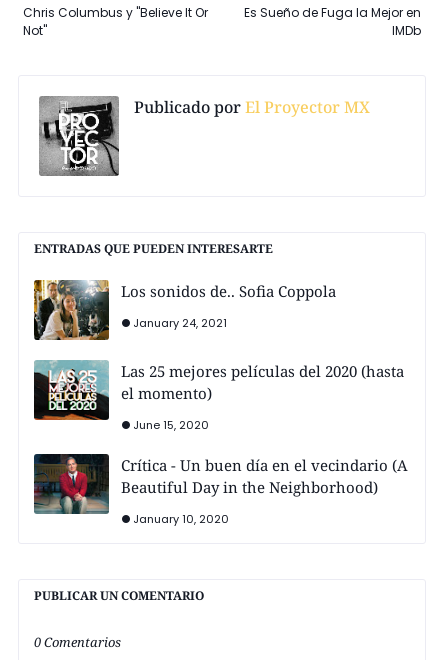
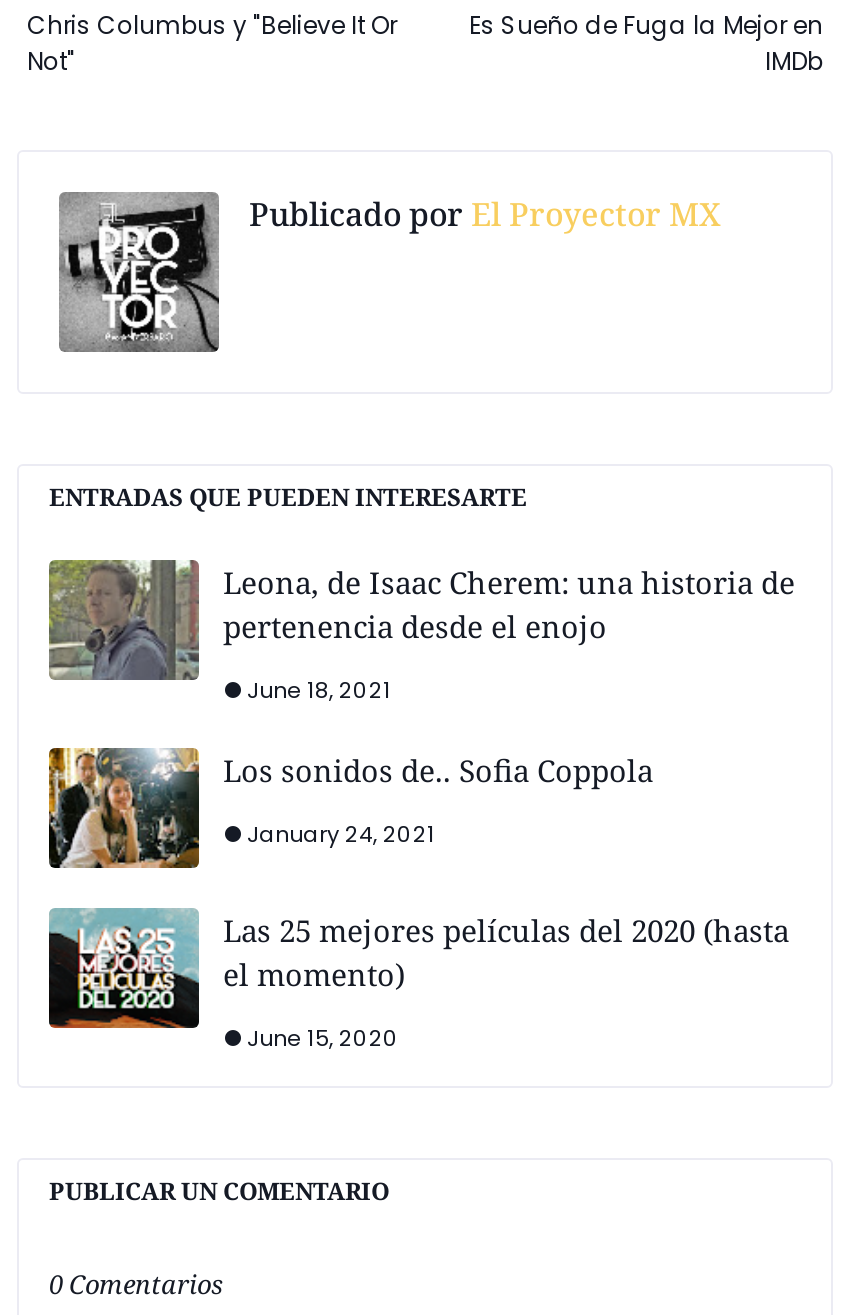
+ [image]
+ Leona, de Isaac Cherem: una historia de
+ pertenencia desde el enojo
+ June 18, 2021

moved down: [image] | Los sonidos de.. Sofia Coppola | January 24, 2021 | Las 25 mejores películas del 2020 (hasta | el momento) | June 15, 2020

- [image]
- Crítica - Un buen día en el vecindario (A
- Beautiful Day in the Neighborhood)
- January 10, 2020
